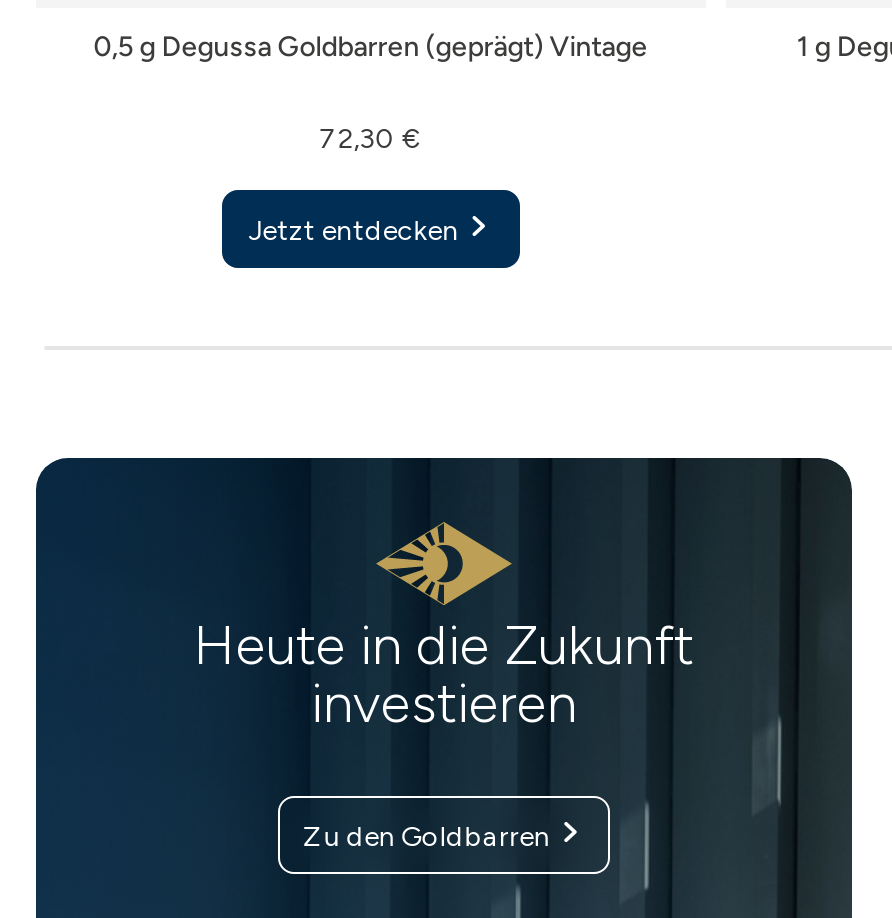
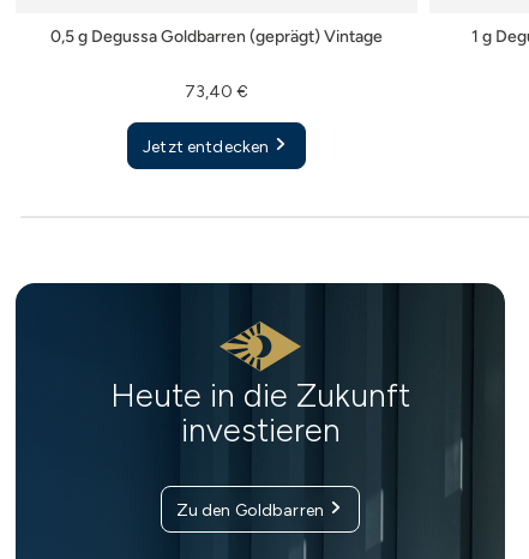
- 72,30 €
+ 73,40 €
